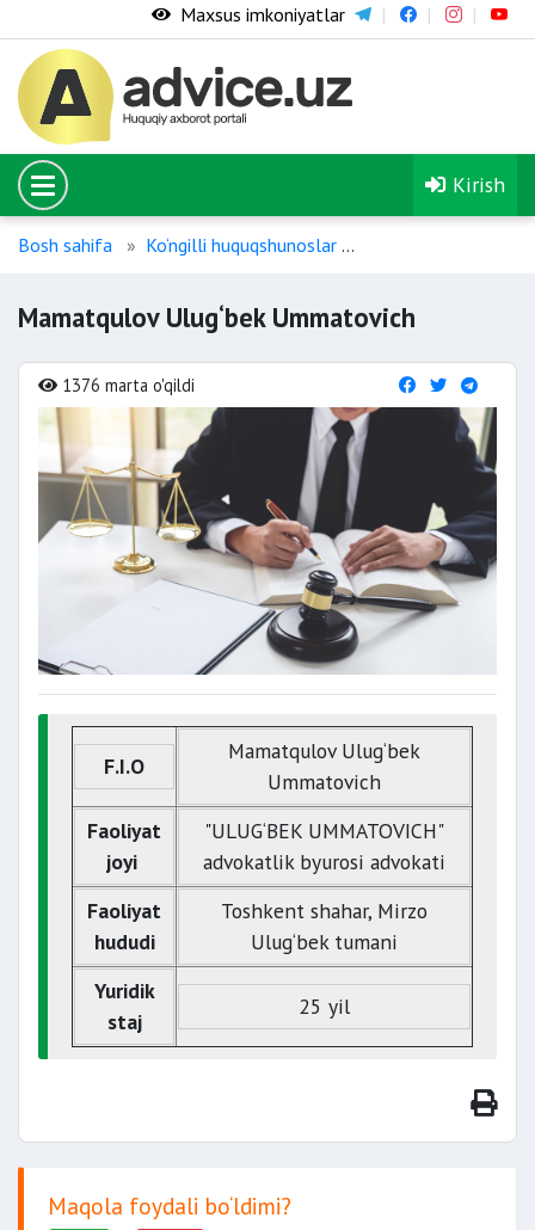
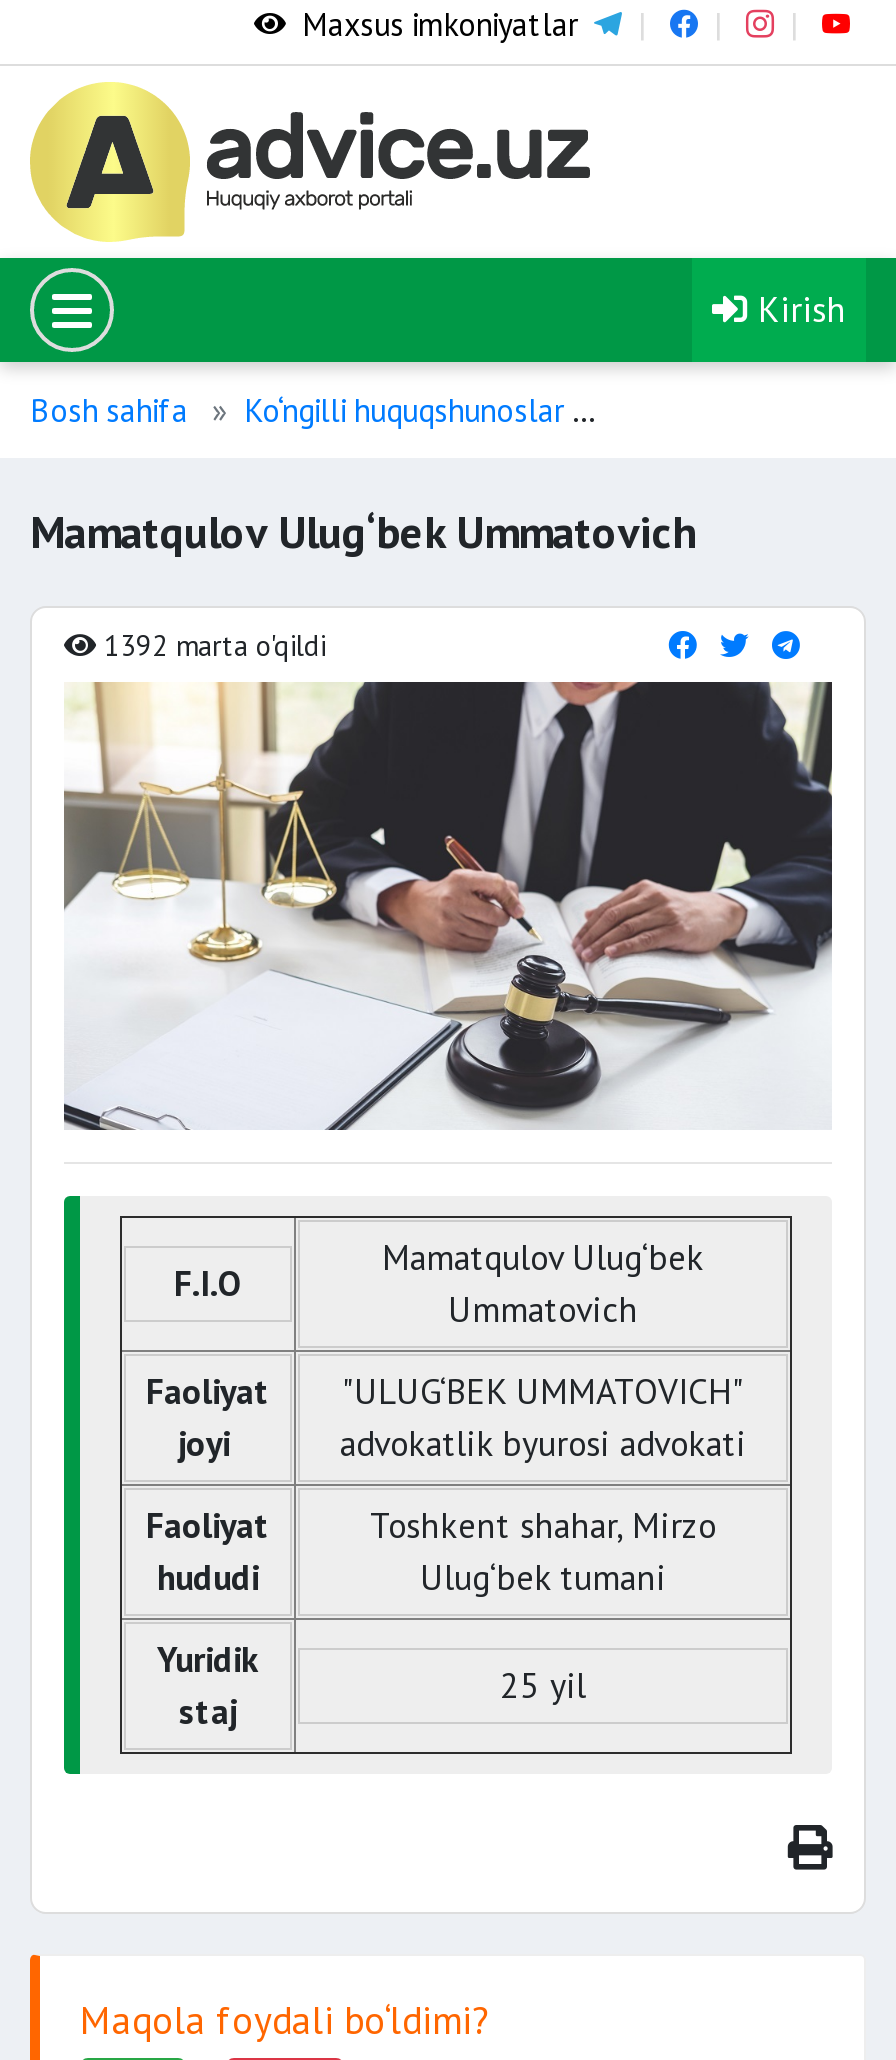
- 1376 marta o'qildi
+ 1392 marta o'qildi
